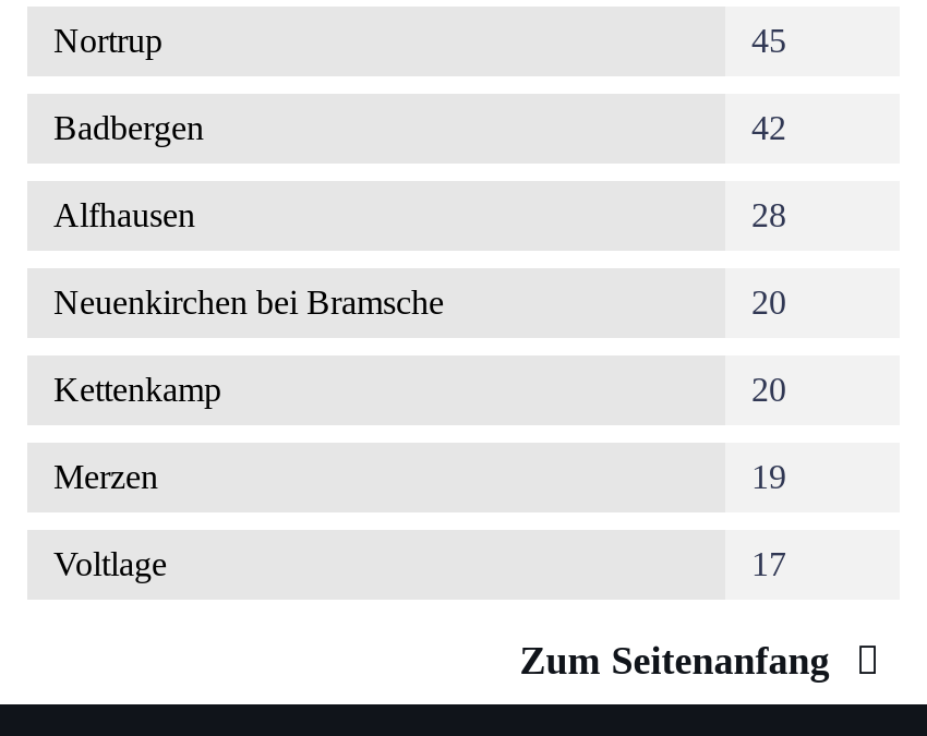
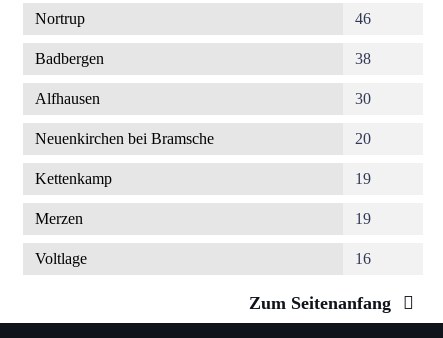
- 45
+ 46

- 42
+ 38

- 28
+ 30

- 20
+ 19

- 17
+ 16
